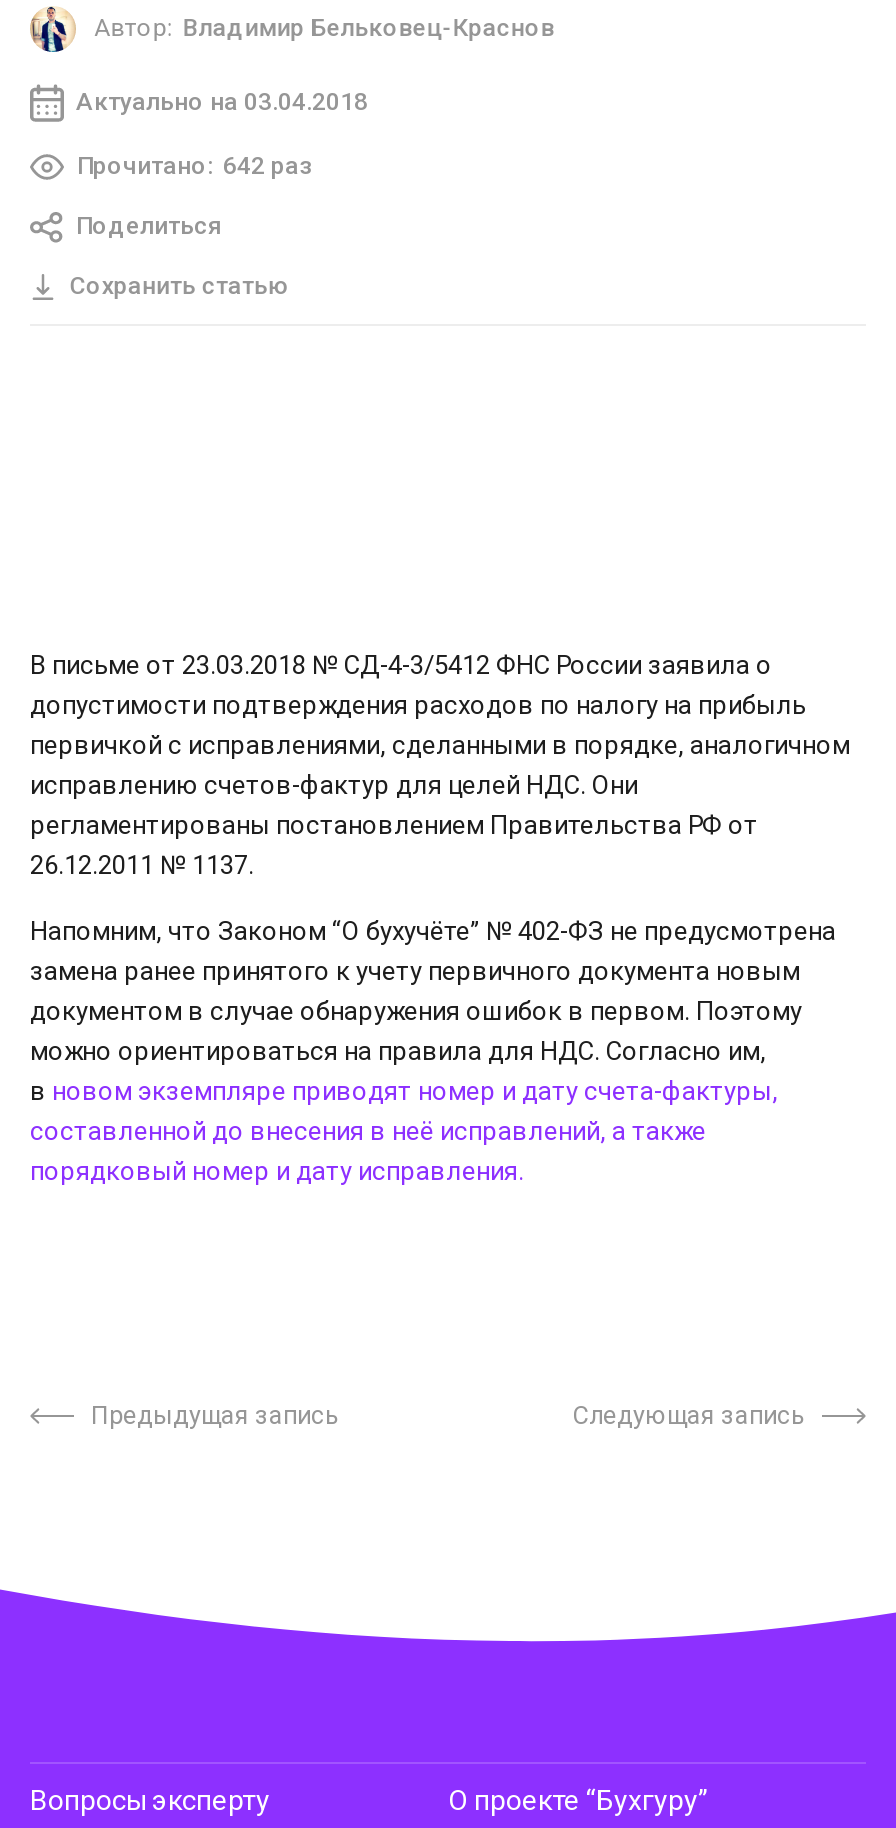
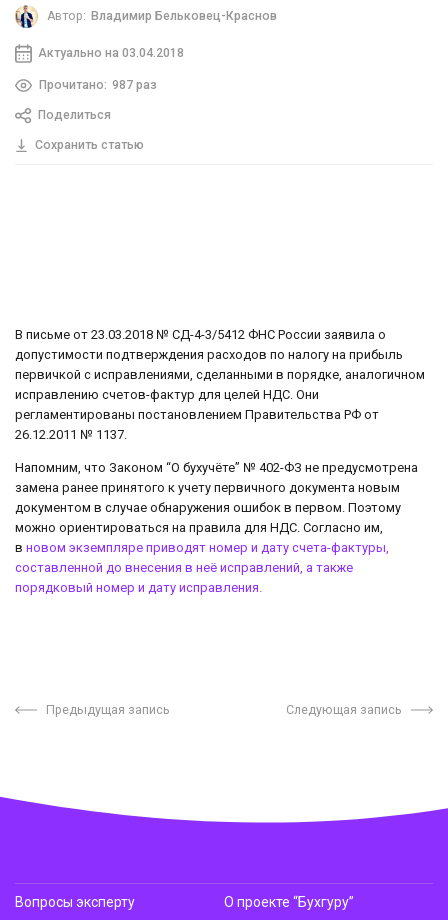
- Прочитано: 642 раз
+ Прочитано: 987 раз
